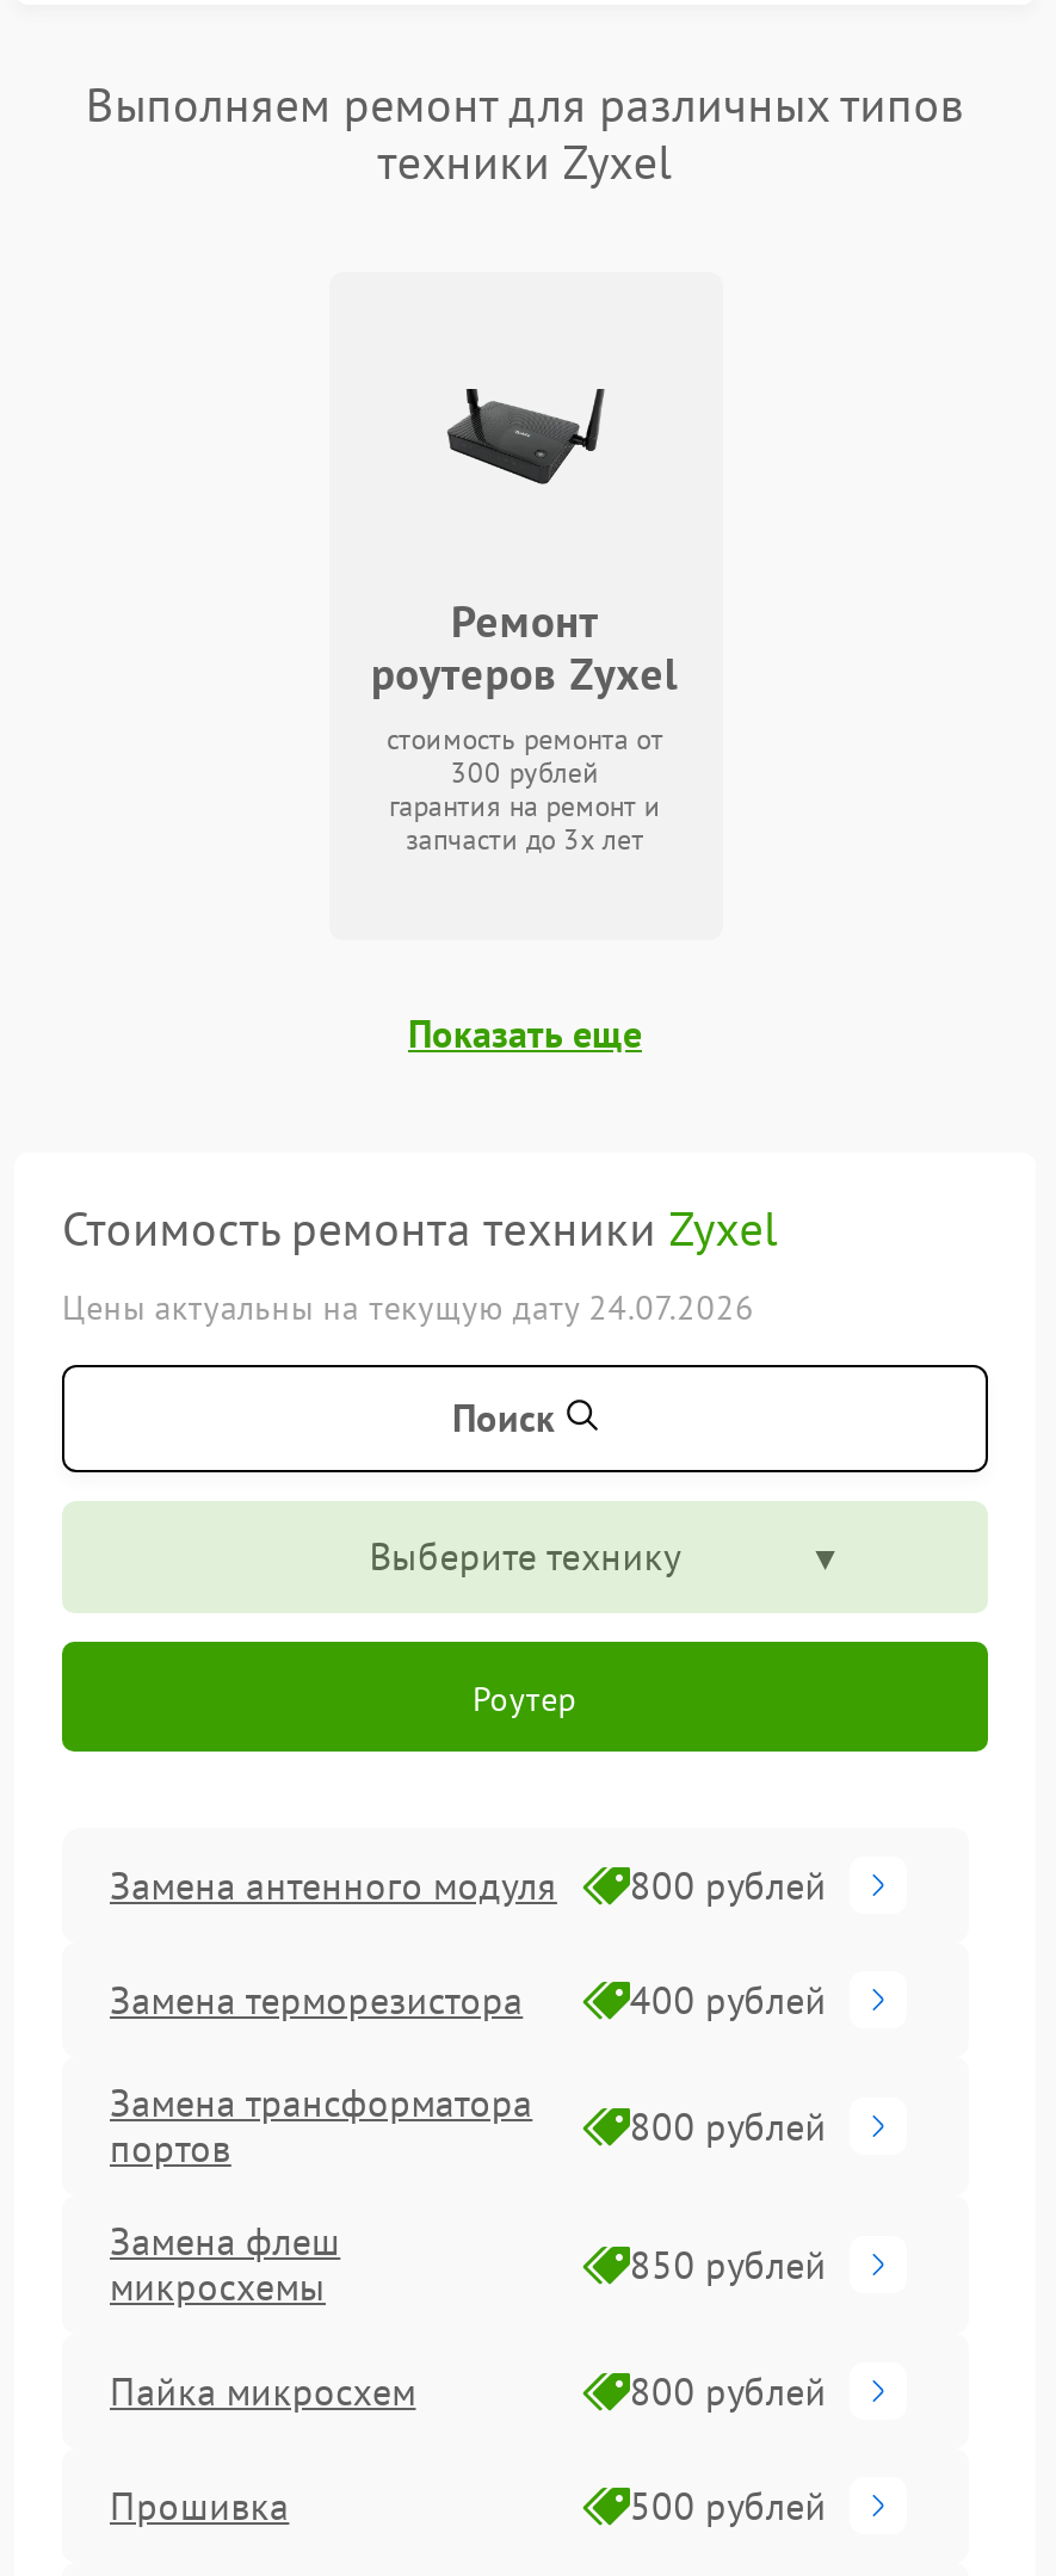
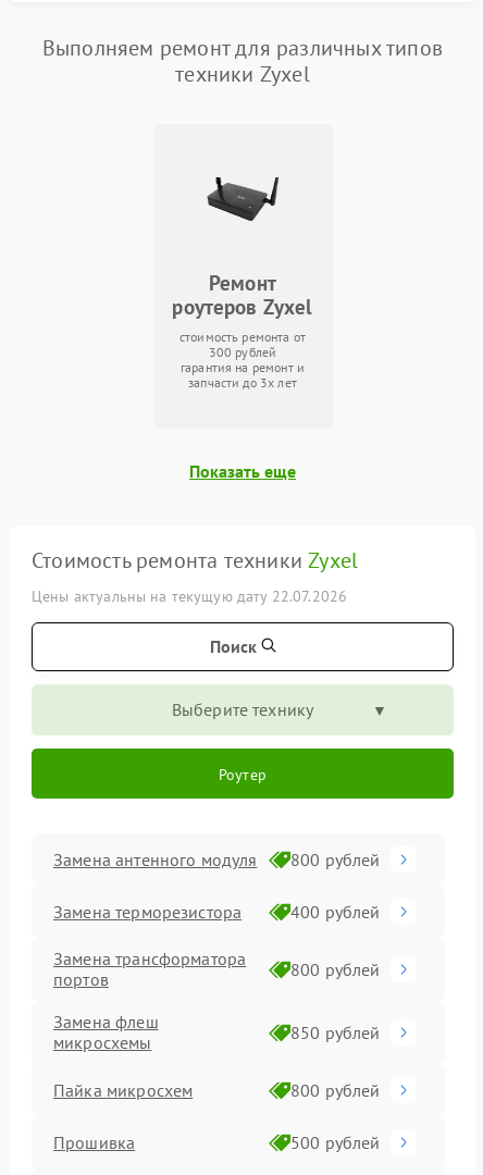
- Цены актуальны на текущую дату 24.07.2026
+ Цены актуальны на текущую дату 22.07.2026
